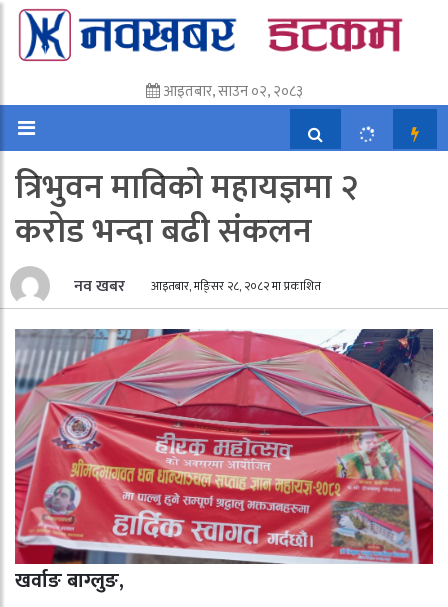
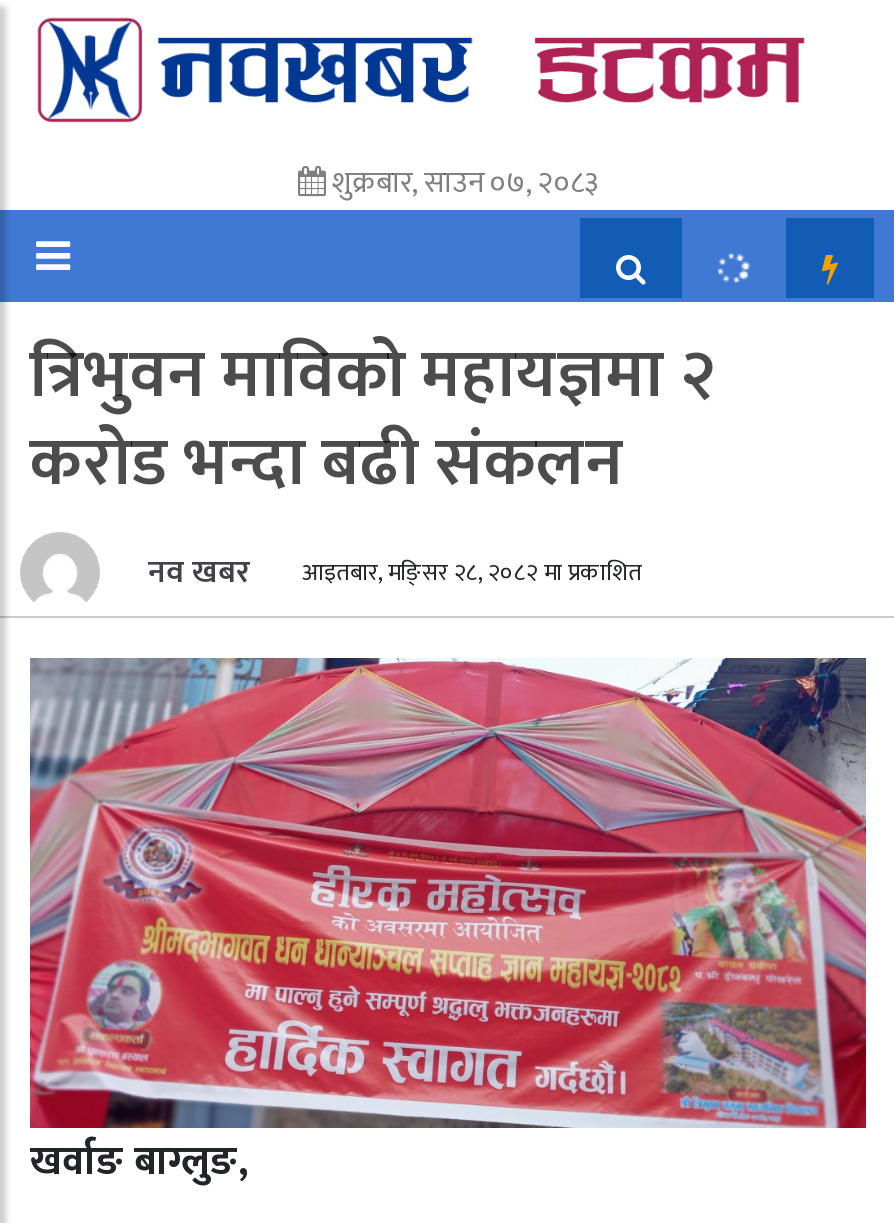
- आइतबार, साउन ०२, २०८३
+ शुक्रबार, साउन ०७, २०८३
